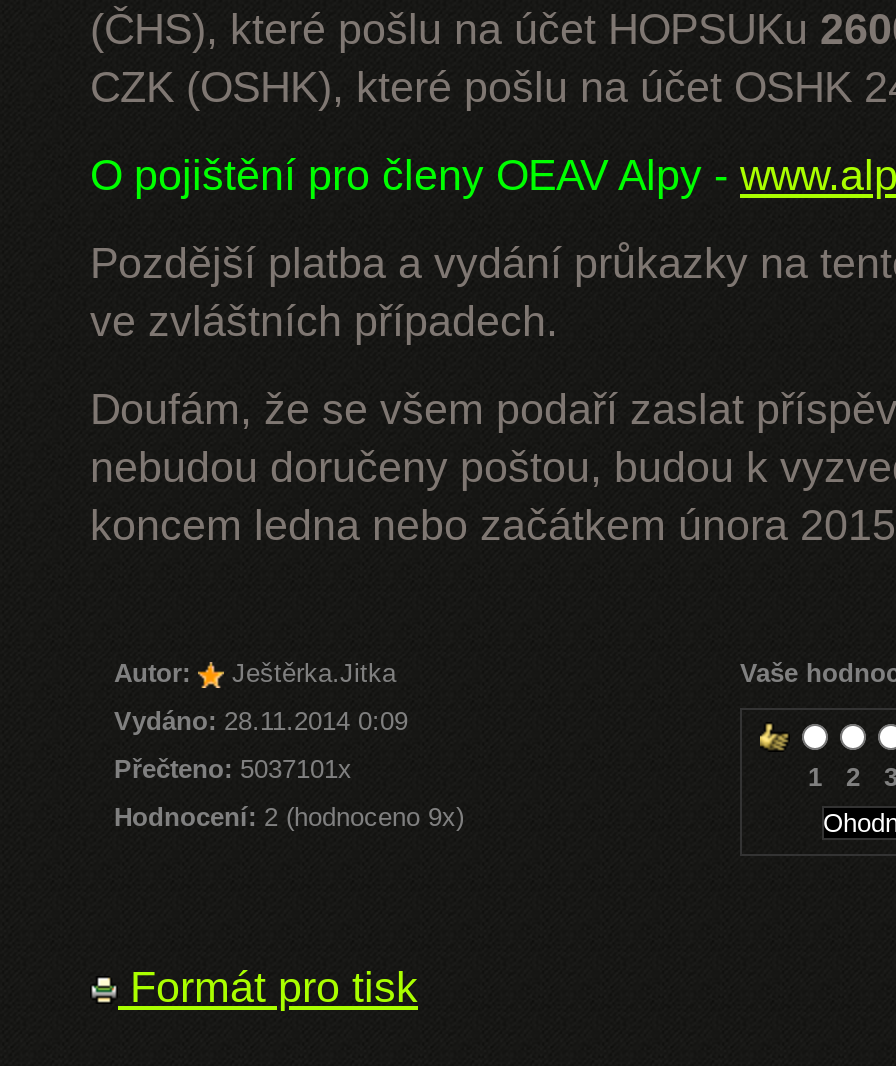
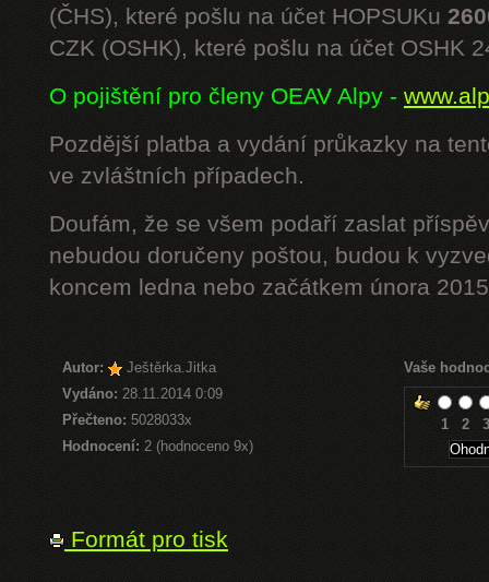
- Přečteno: 5037101x
+ Přečteno: 5028033x
